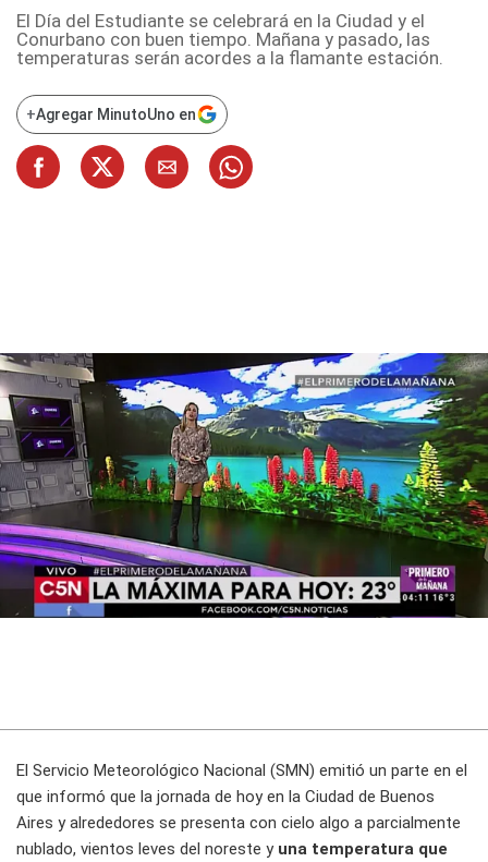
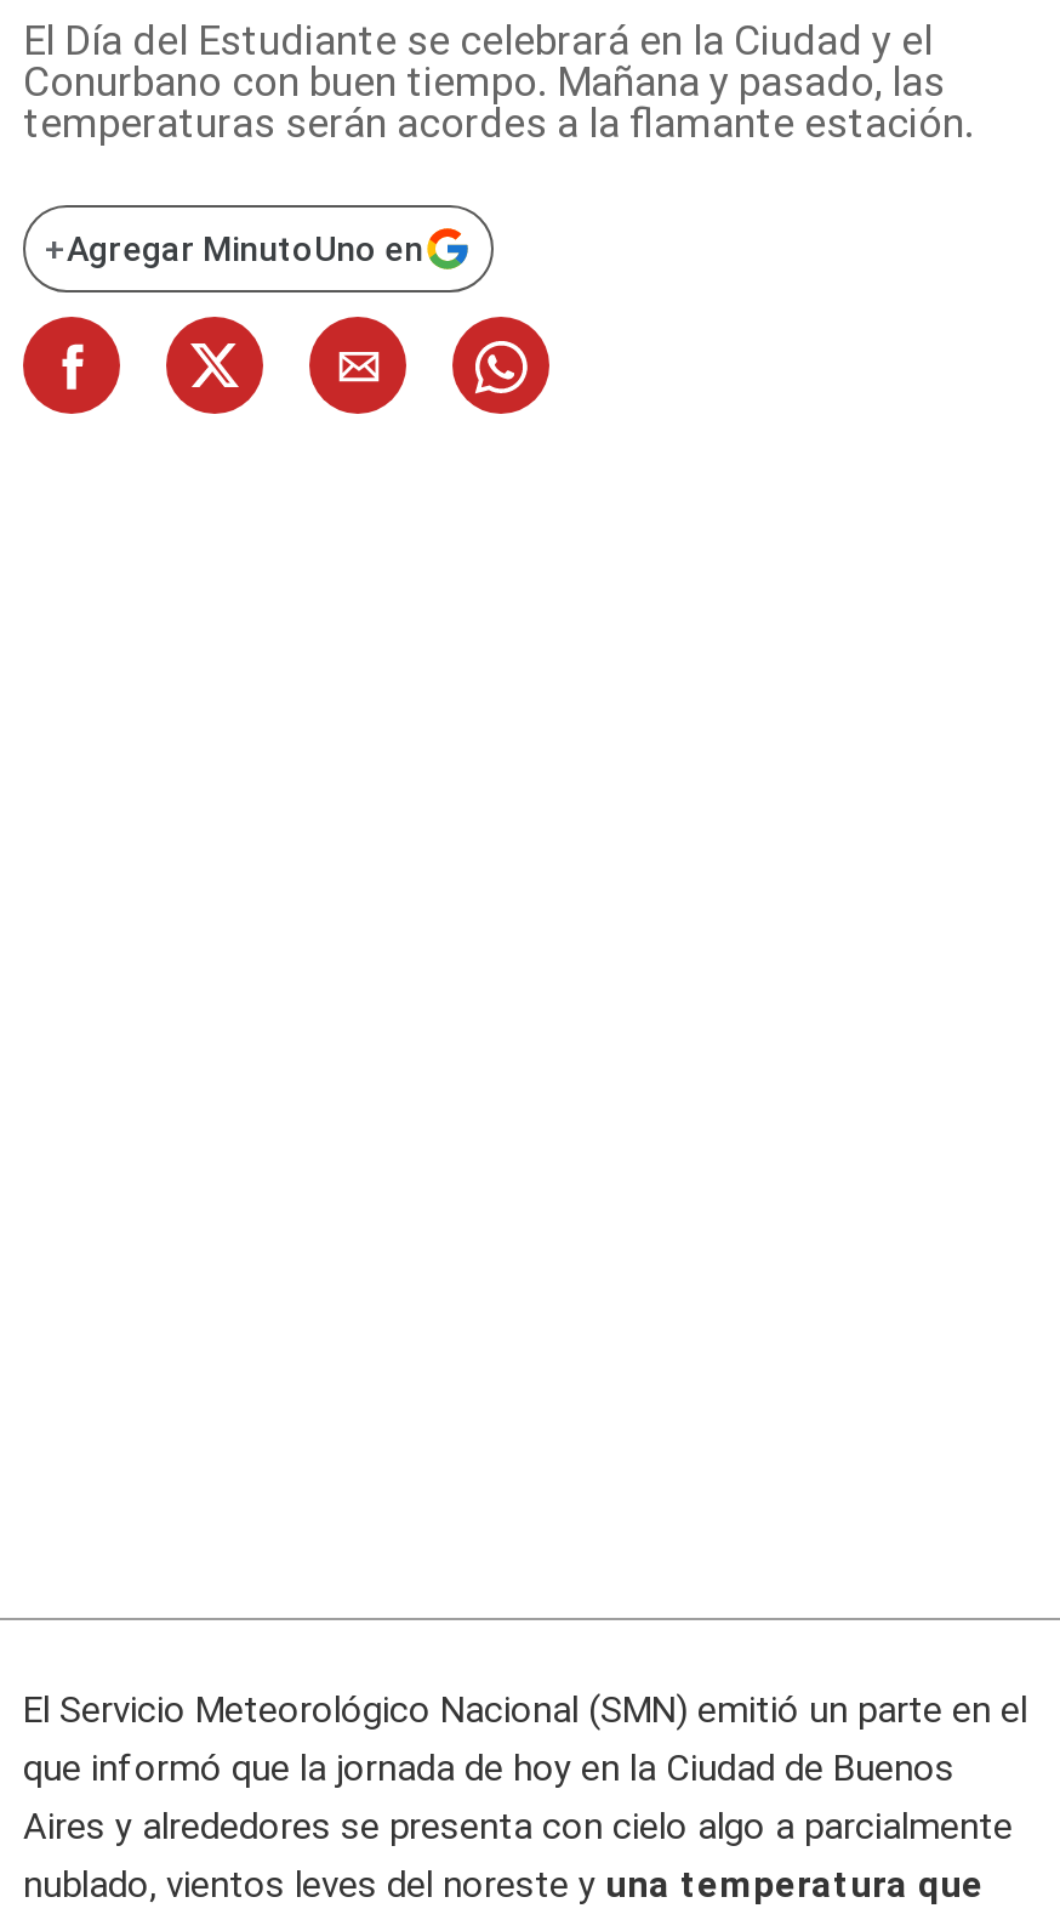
- [image]
